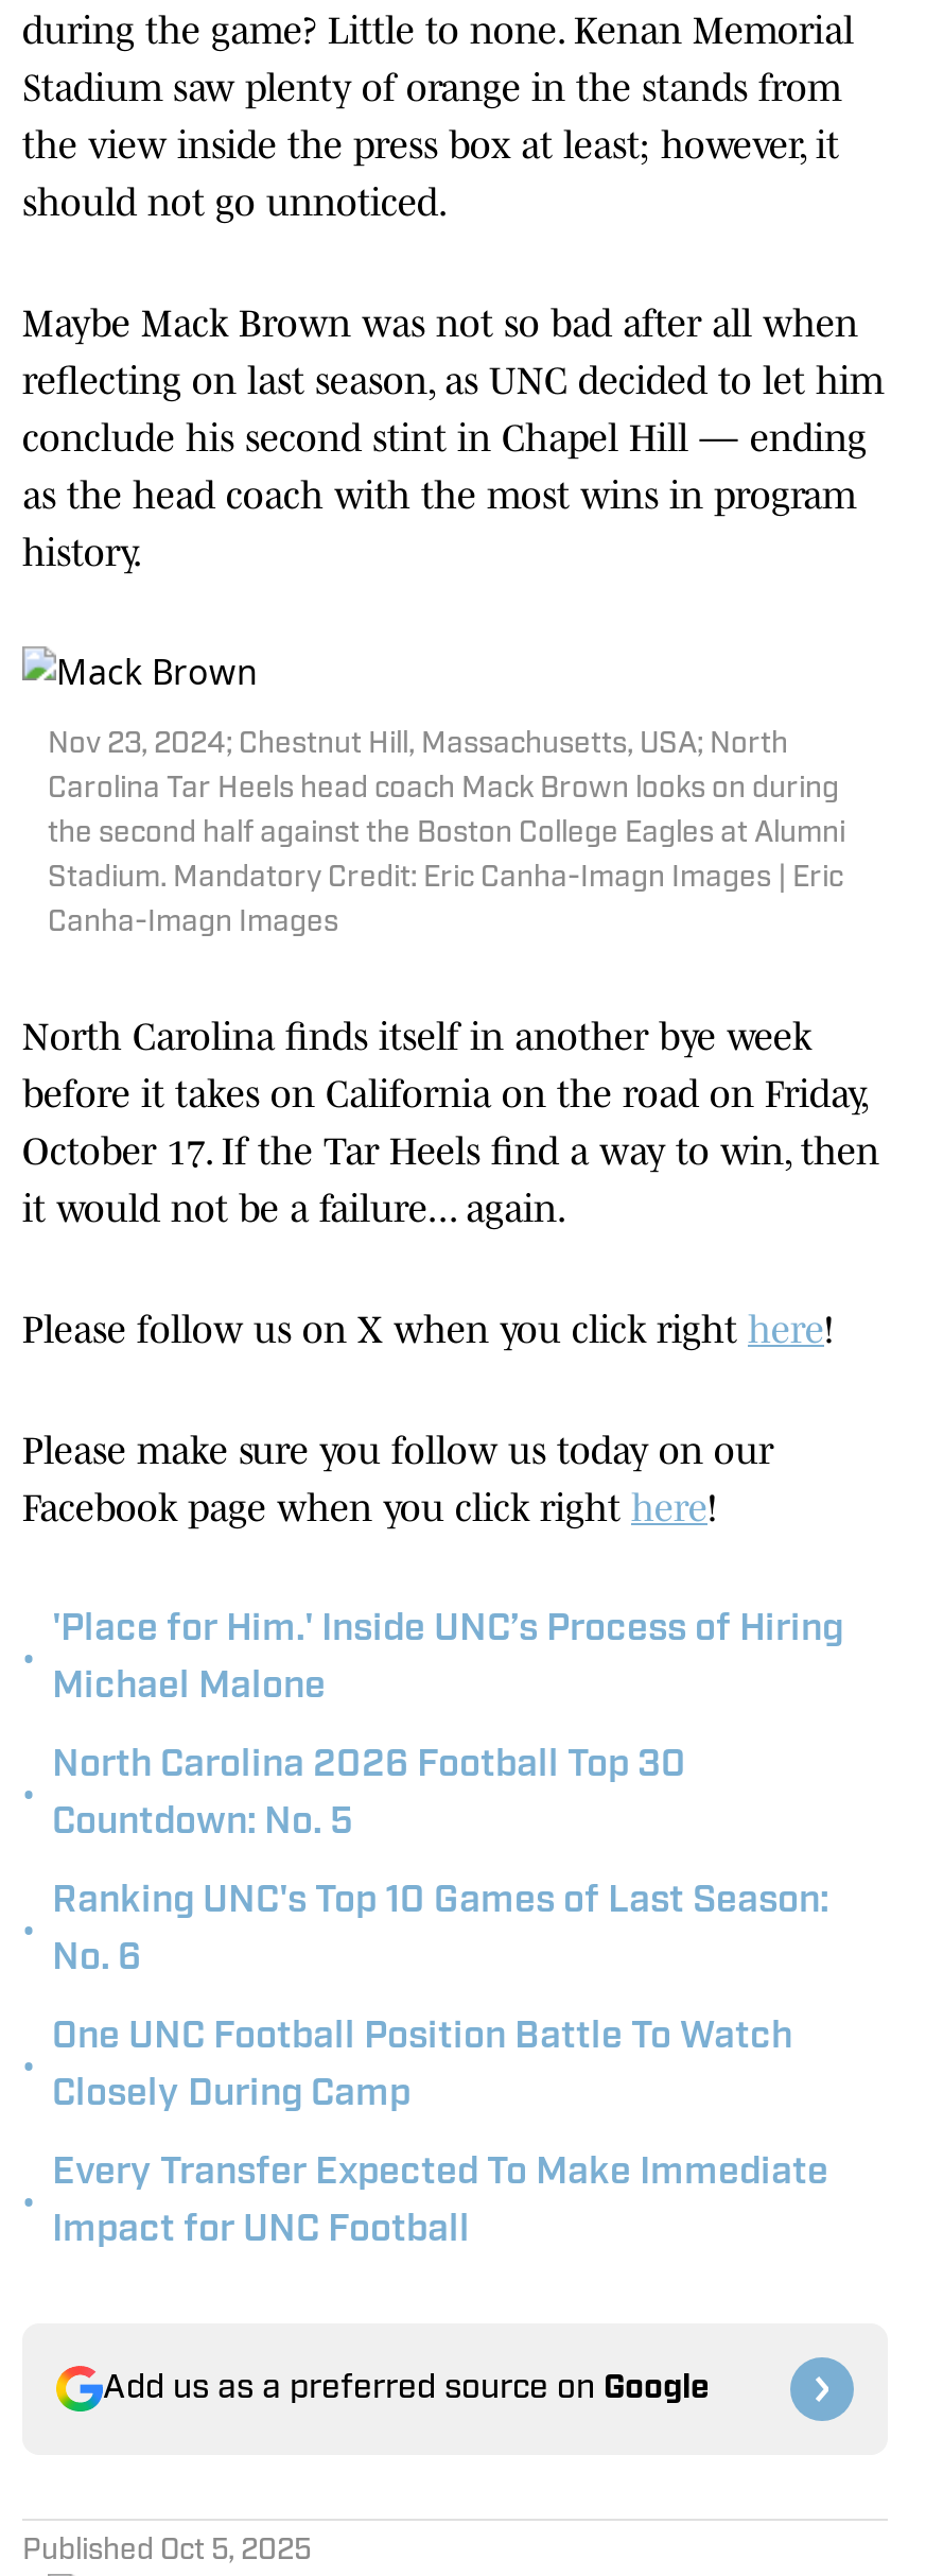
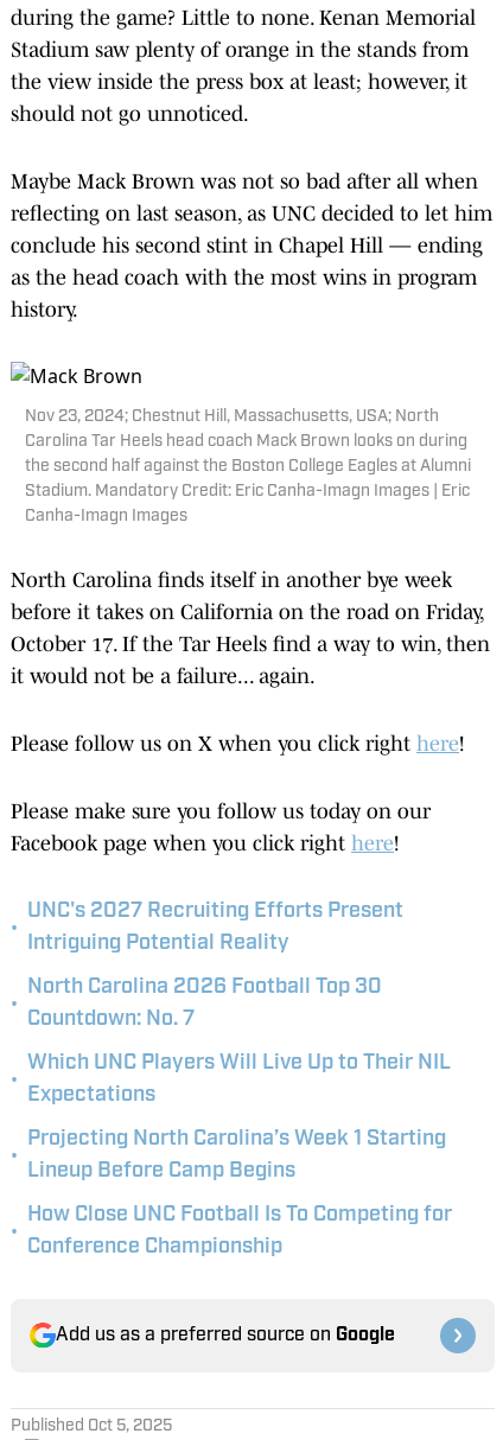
- 'Place for Him.' Inside UNC’s Process of Hiring
- Michael Malone
+ UNC's 2027 Recruiting Efforts Present
+ Intriguing Potential Reality

- Countdown: No. 5
+ Countdown: No. 7

- Ranking UNC's Top 10 Games of Last Season:
- No. 6
+ Which UNC Players Will Live Up to Their NIL
+ Expectations

- One UNC Football Position Battle To Watch
- Closely During Camp
+ Projecting North Carolina’s Week 1 Starting
+ Lineup Before Camp Begins

- Every Transfer Expected To Make Immediate
- Impact for UNC Football
+ How Close UNC Football Is To Competing for
+ Conference Championship
